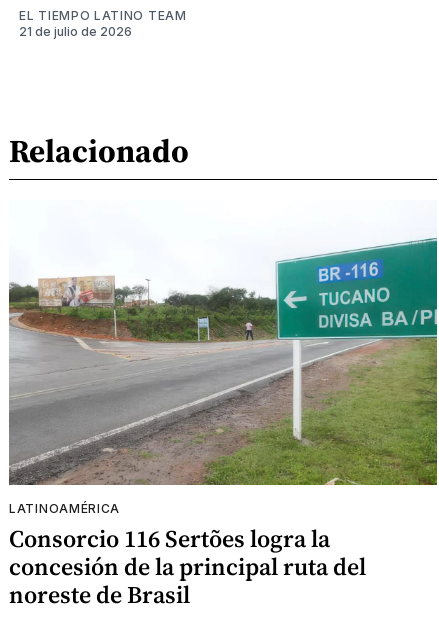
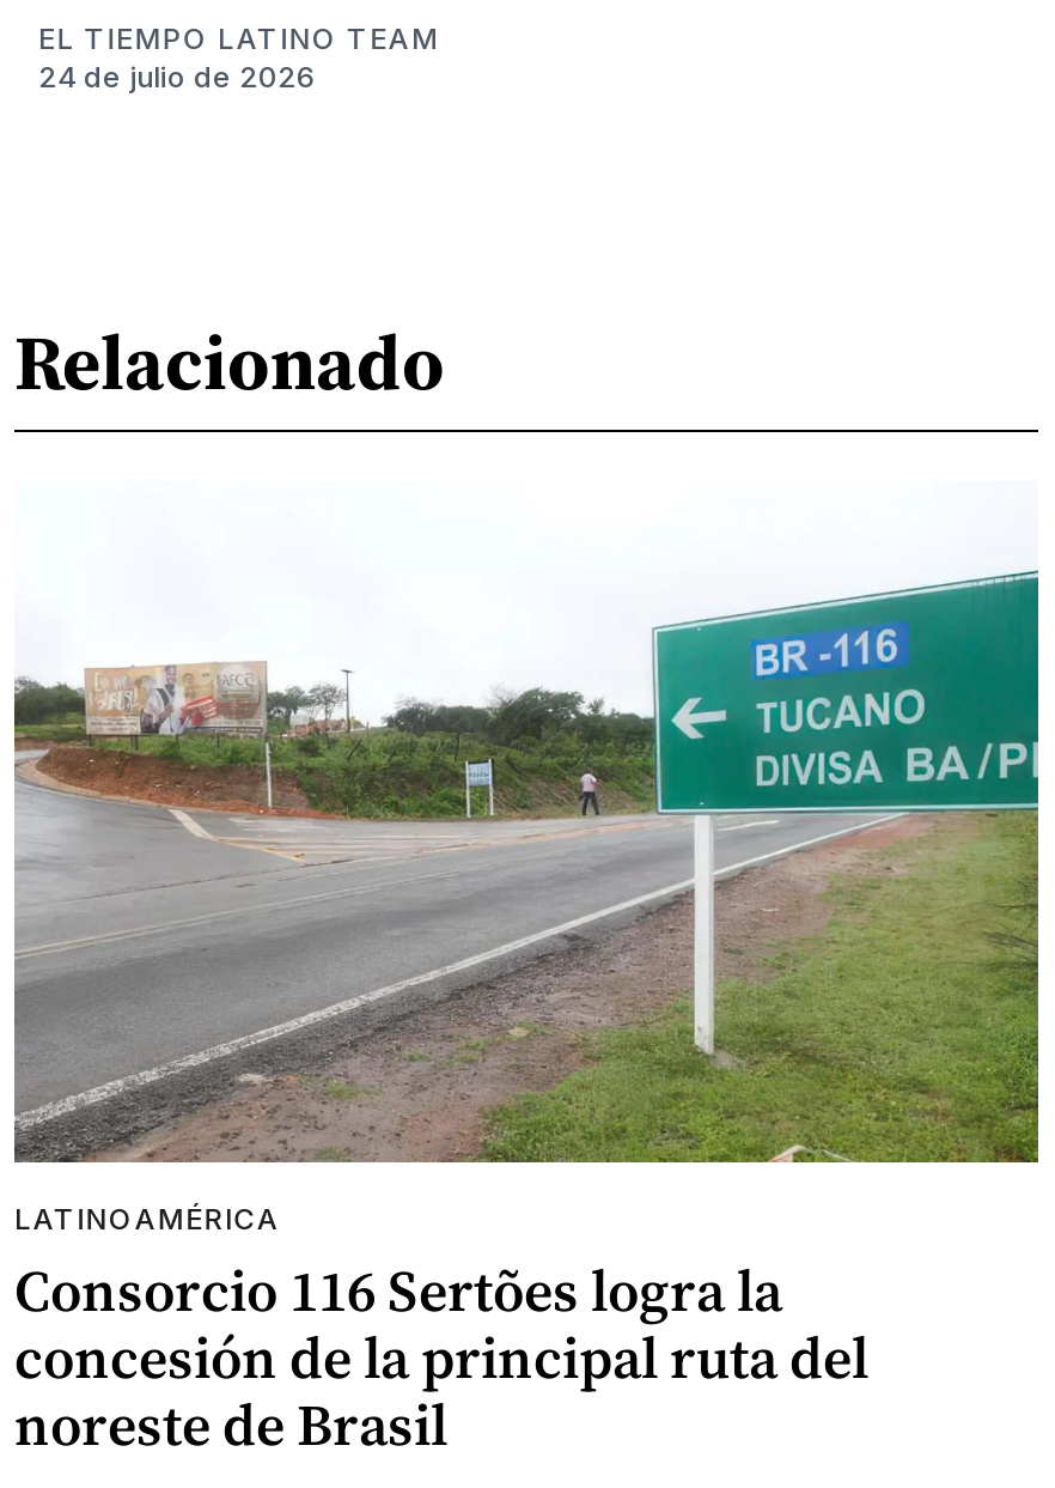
- 21 de julio de 2026
+ 24 de julio de 2026
